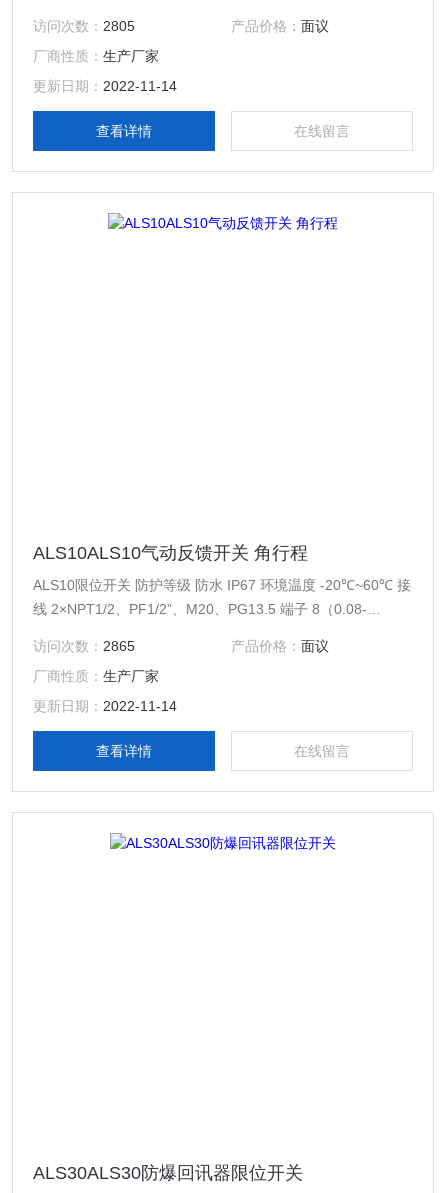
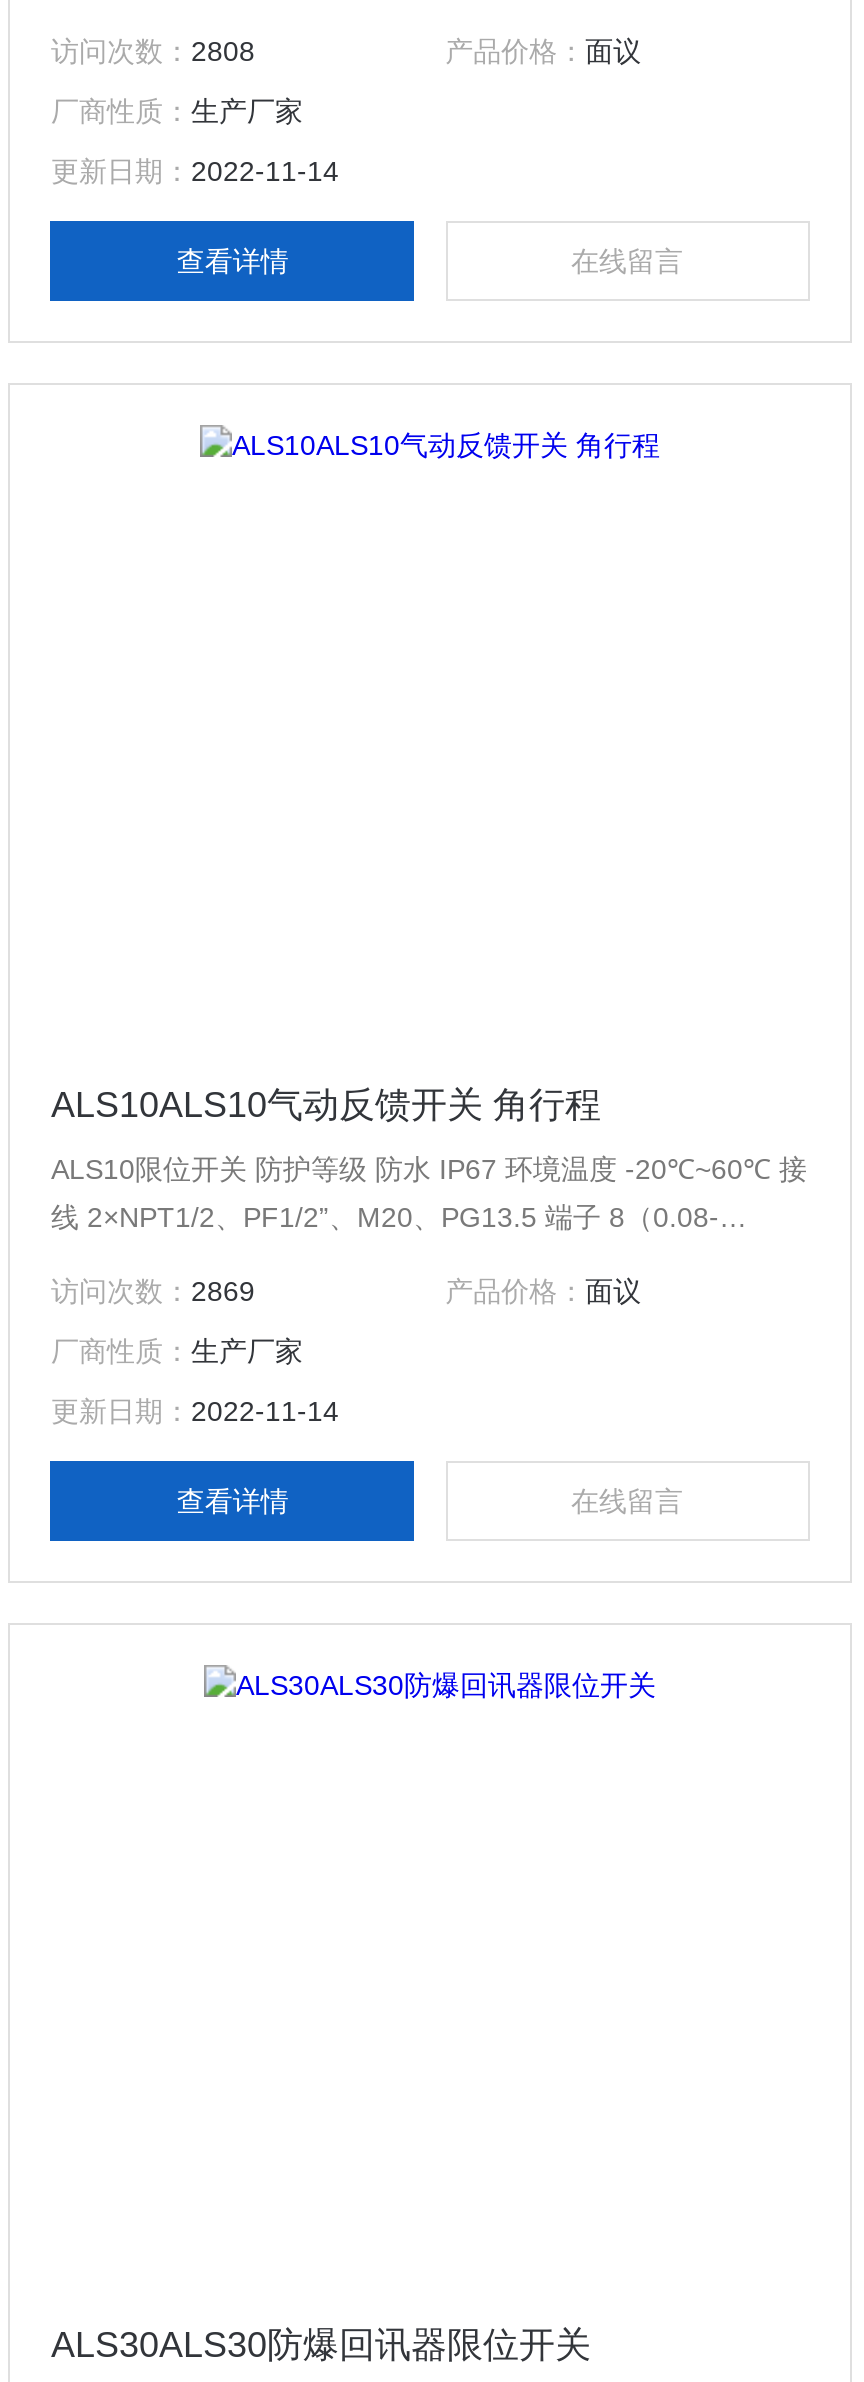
- 访问次数：2805
+ 访问次数：2808

- 访问次数：2865
+ 访问次数：2869
